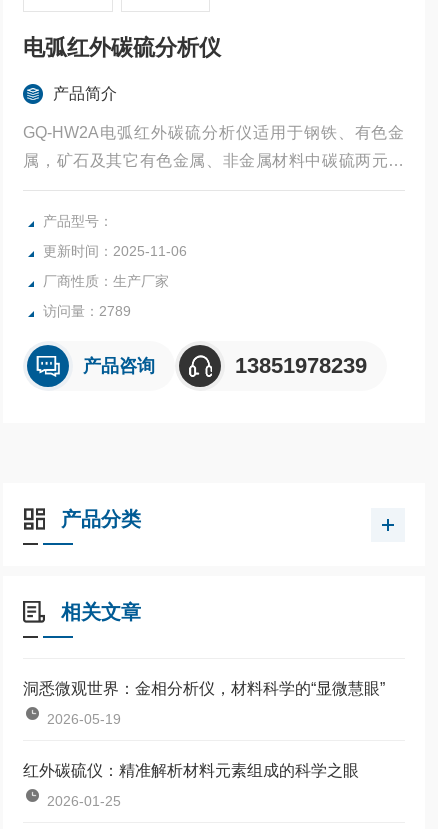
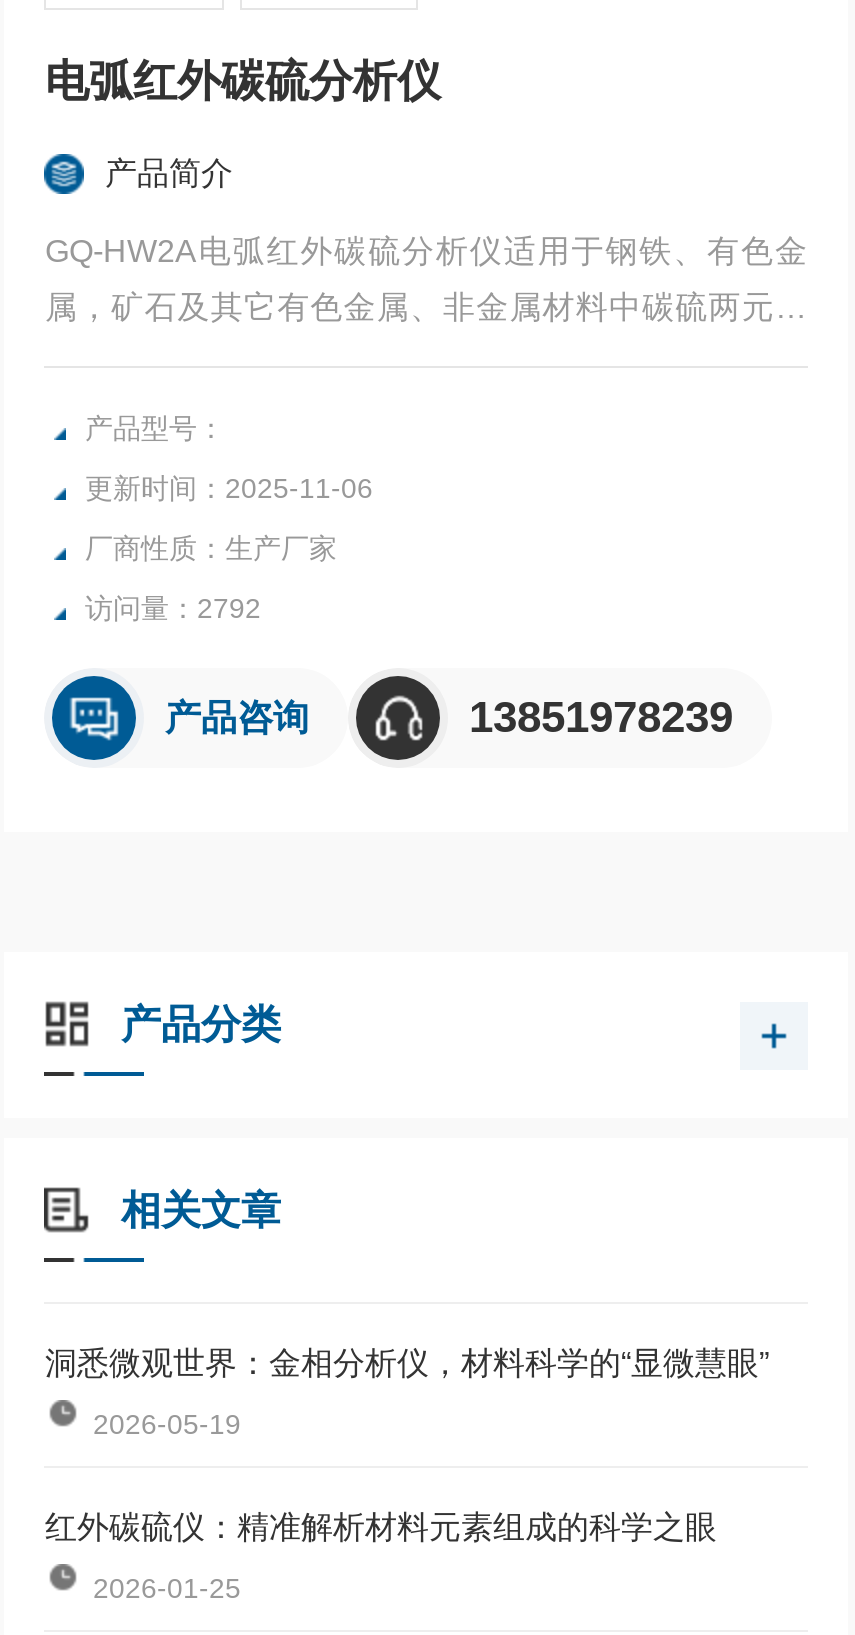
- 访问量：2789
+ 访问量：2792
